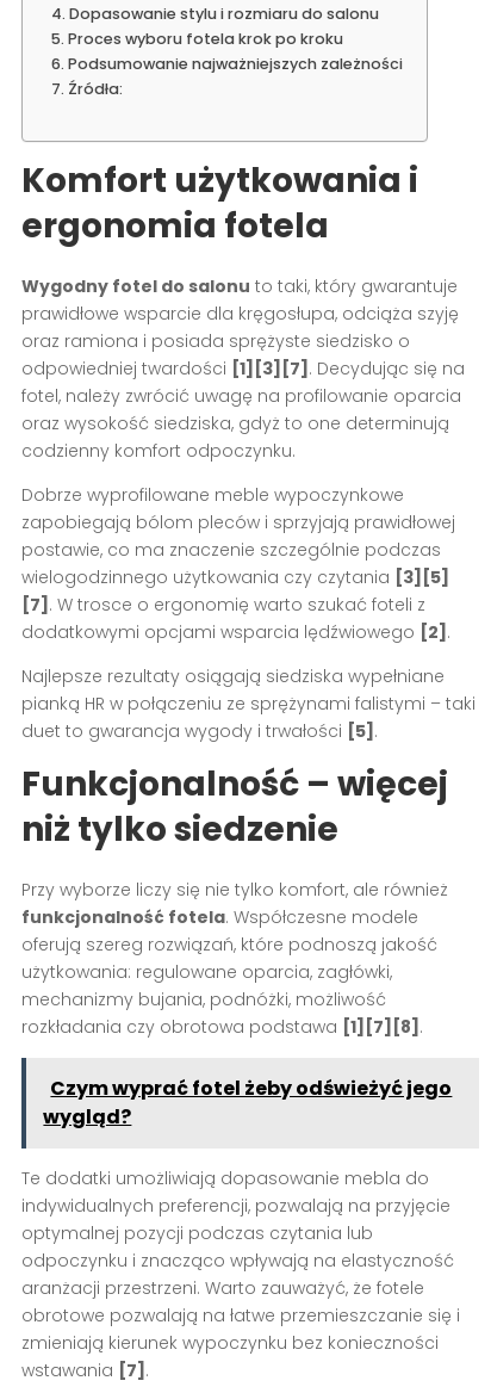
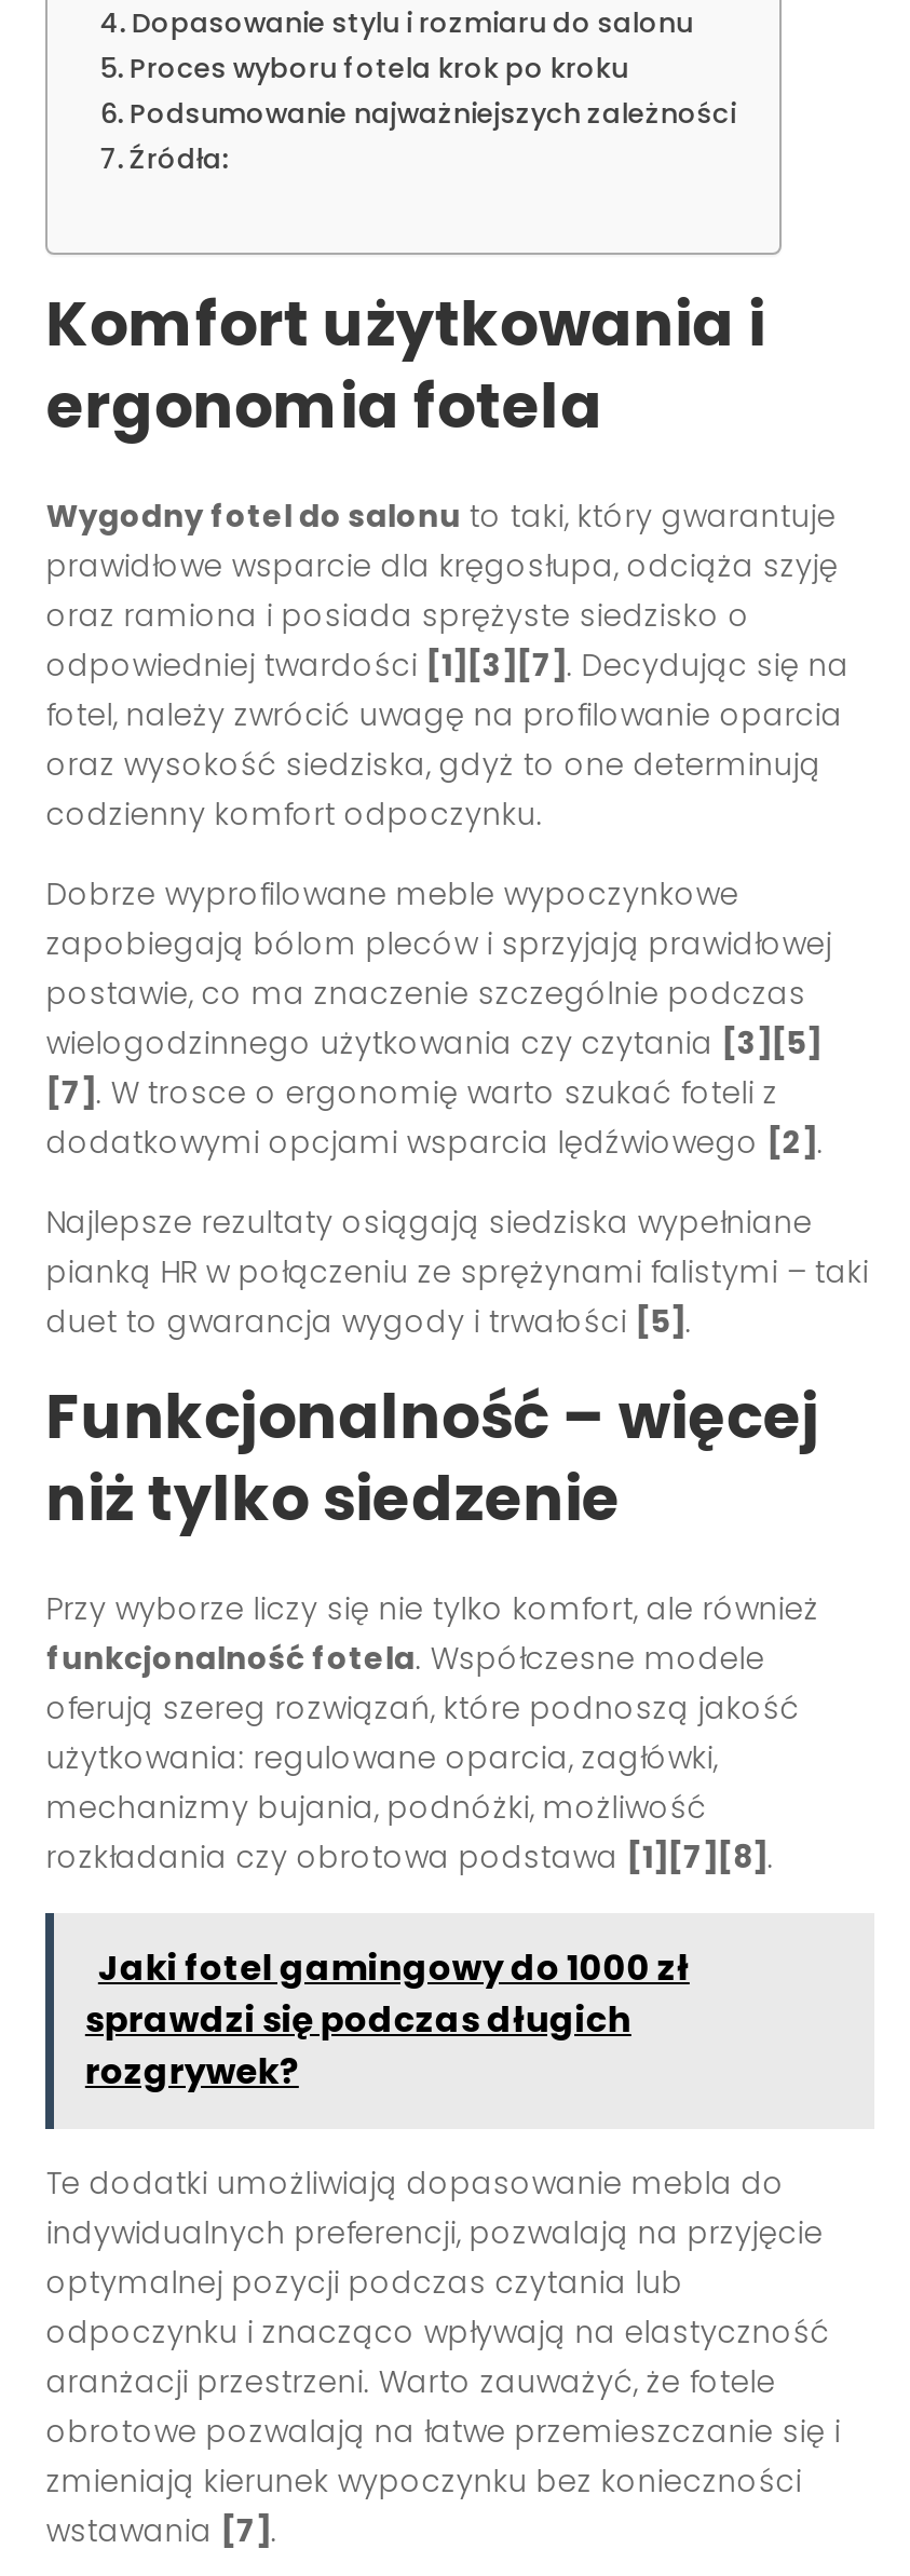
- Czym wyprać fotel żeby odświeżyć jego
- wygląd?
+ Jaki fotel gamingowy do 1000 zł
+ sprawdzi się podczas długich
+ rozgrywek?
